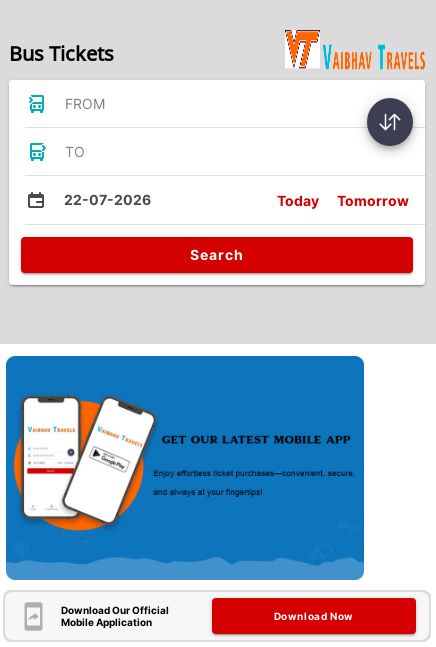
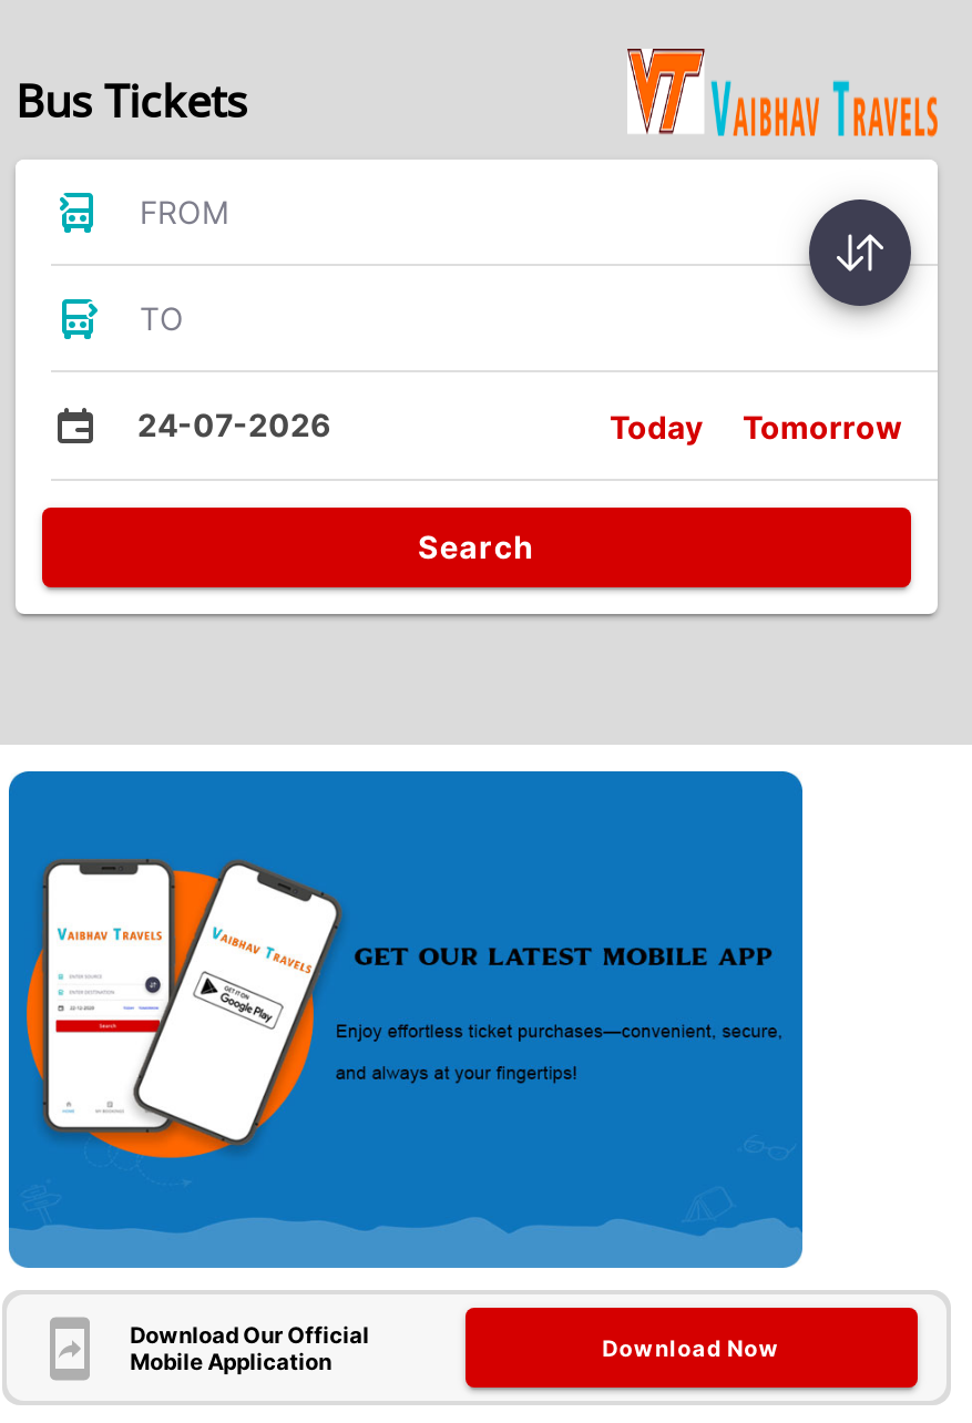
- 22-07-2026
+ 24-07-2026
